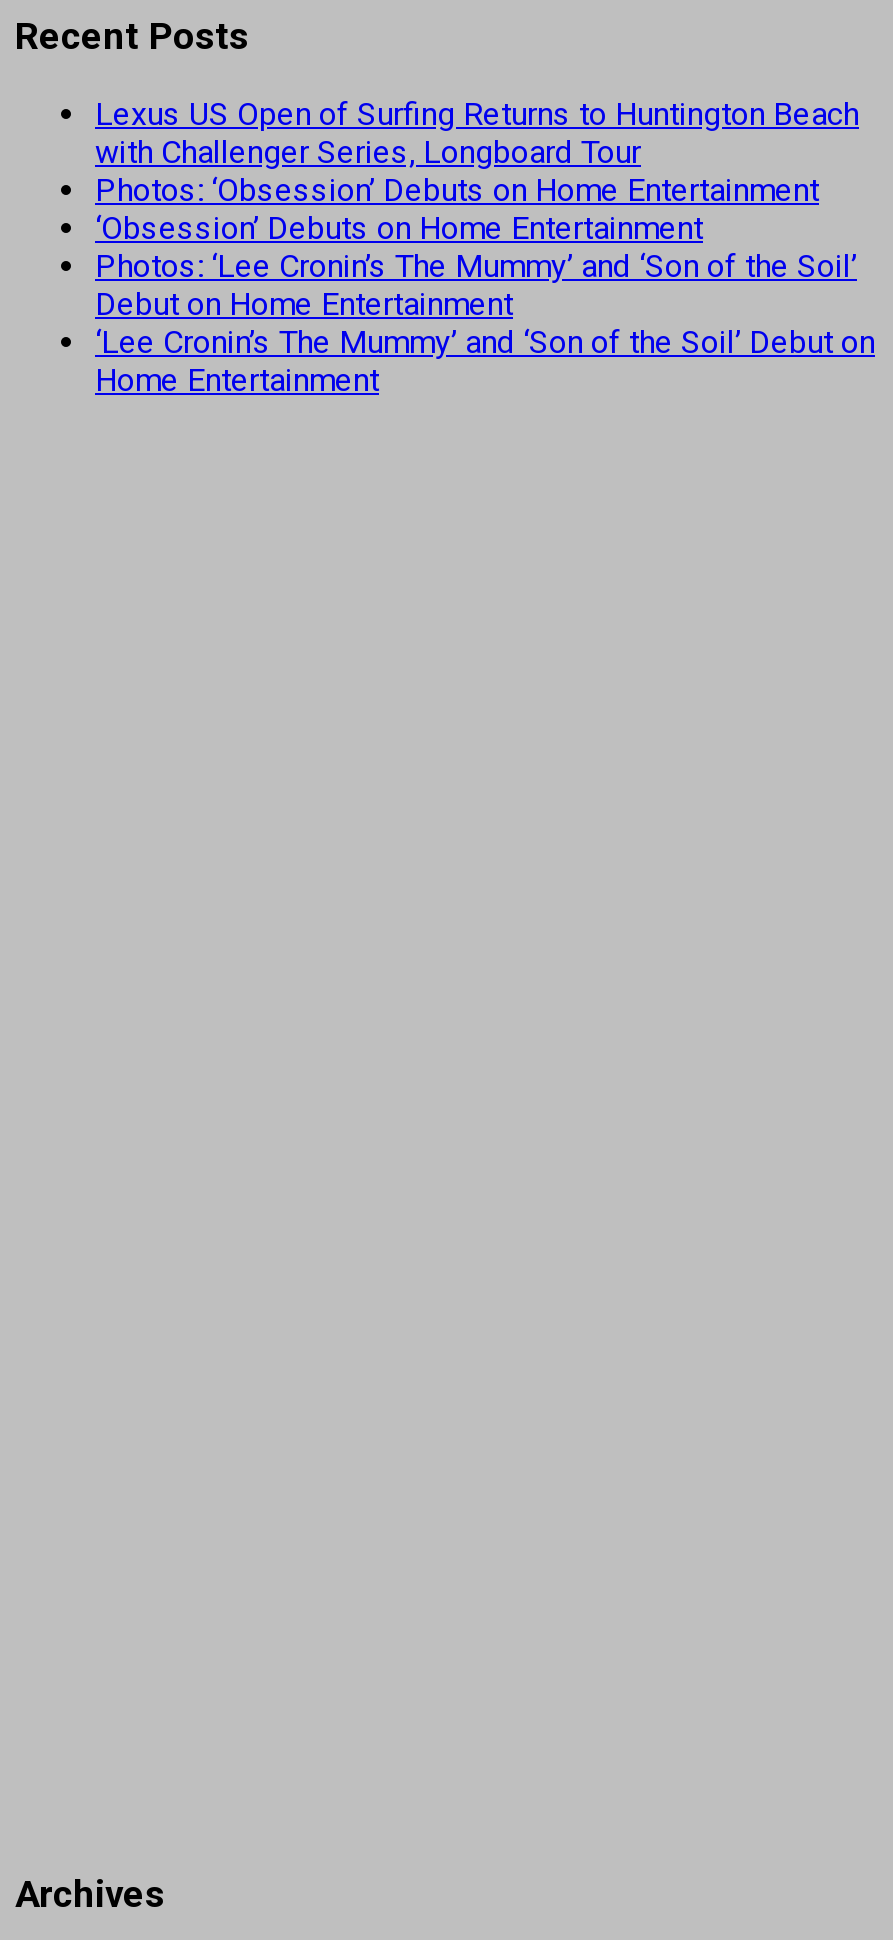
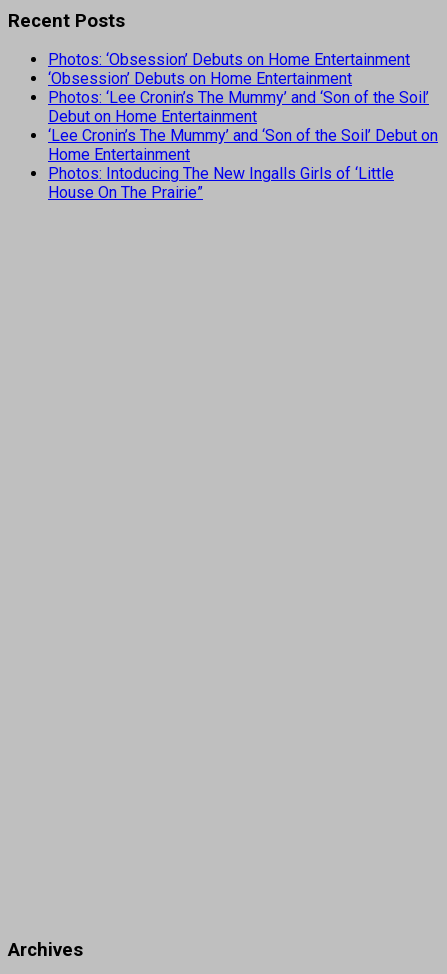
- Lexus US Open of Surfing Returns to Huntington Beach
- with Challenger Series, Longboard Tour

moved up: Photos: ‘Obsession’ Debuts on Home Entertainment | ‘Obsession’ Debuts on Home Entertainment | Photos: ‘Lee Cronin’s The Mummy’ and ‘Son of the Soil’ | Debut on Home Entertainment | ‘Lee Cronin’s The Mummy’ and ‘Son of the Soil’ Debut on | Home Entertainment

+ Photos: Intoducing The New Ingalls Girls of ‘Little
+ House On The Prairie”
